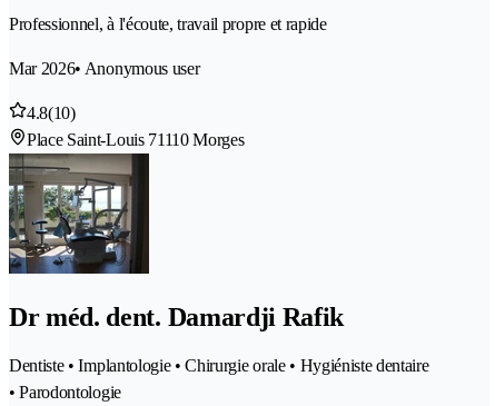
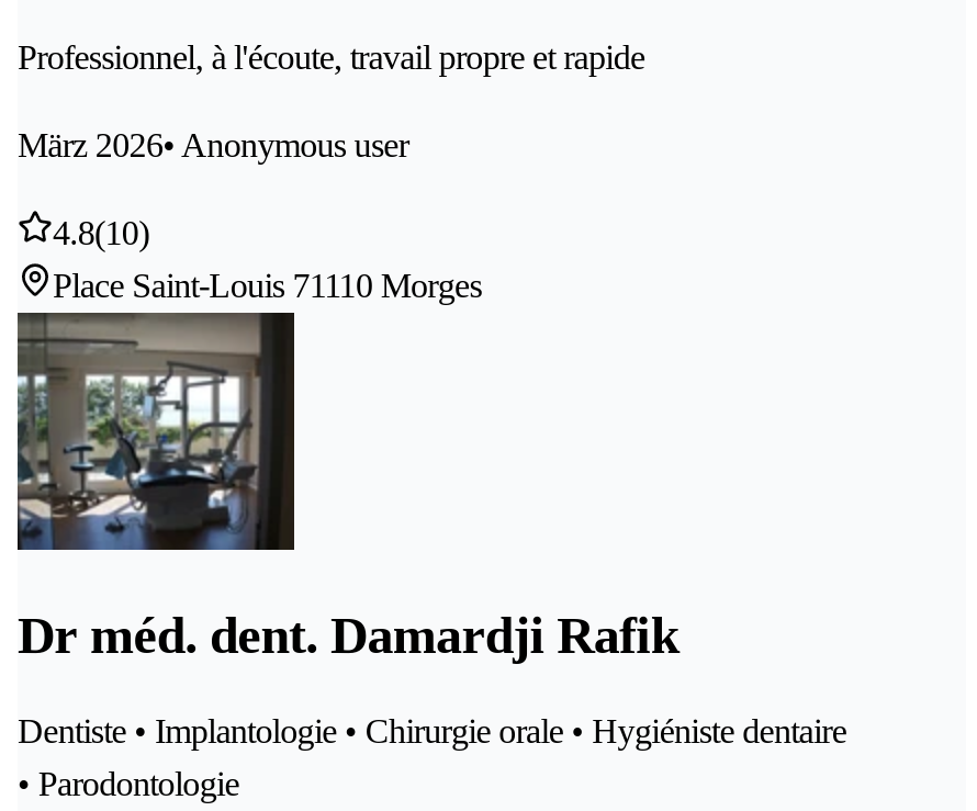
- Mar 2026• Anonymous user
+ März 2026• Anonymous user
